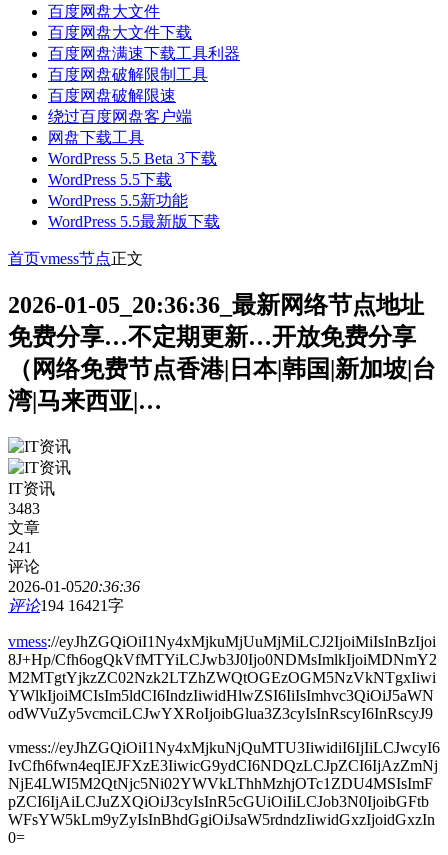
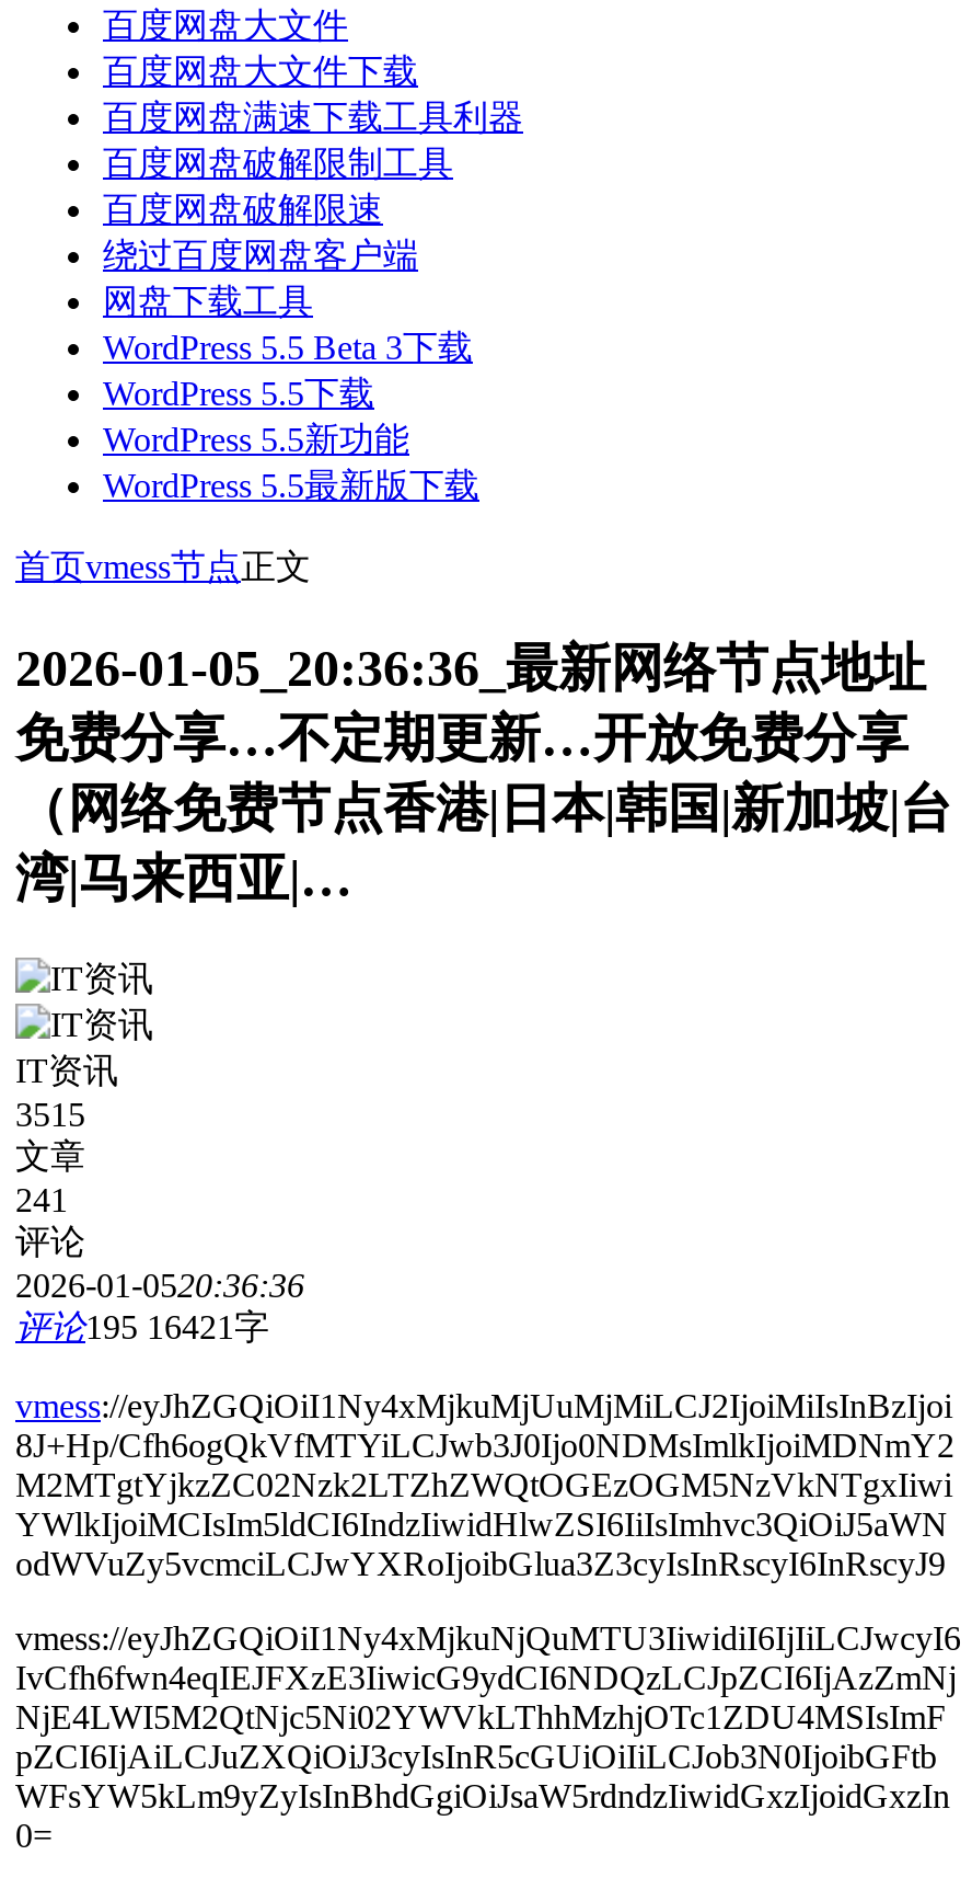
- 3483
+ 3515

- 评论194 16421字
+ 评论195 16421字
